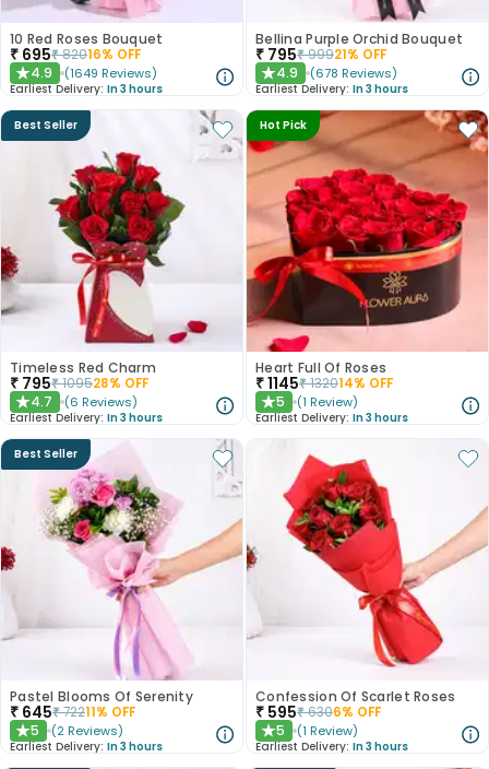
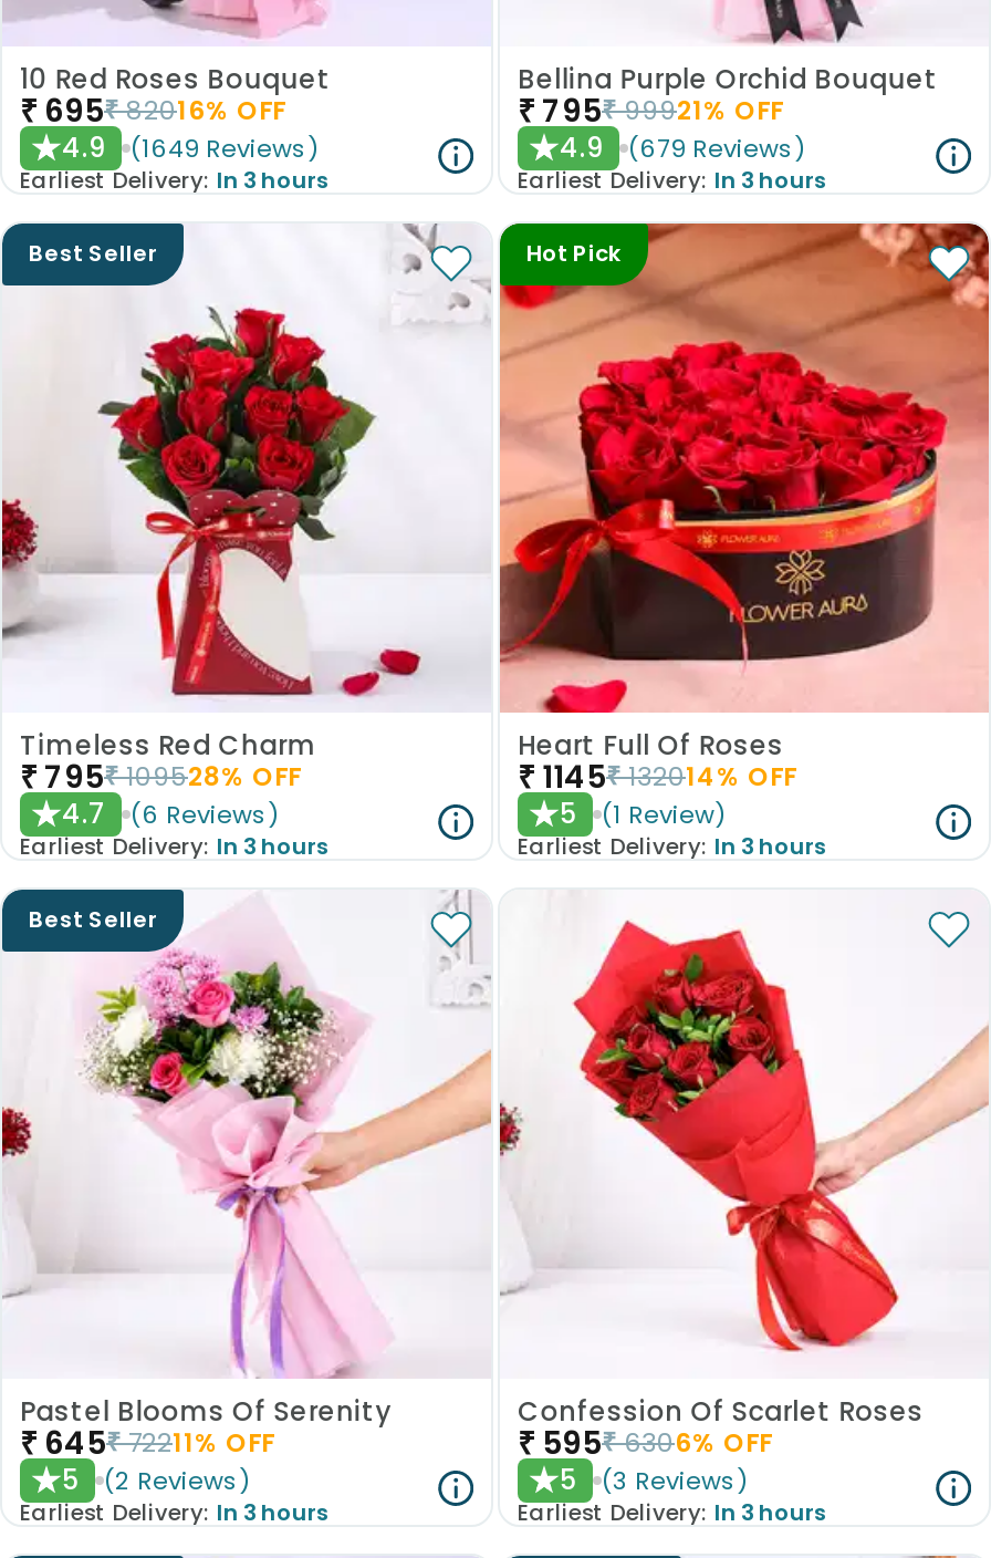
- (678 Reviews)
+ (679 Reviews)

- (1 Review)
+ (3 Reviews)
